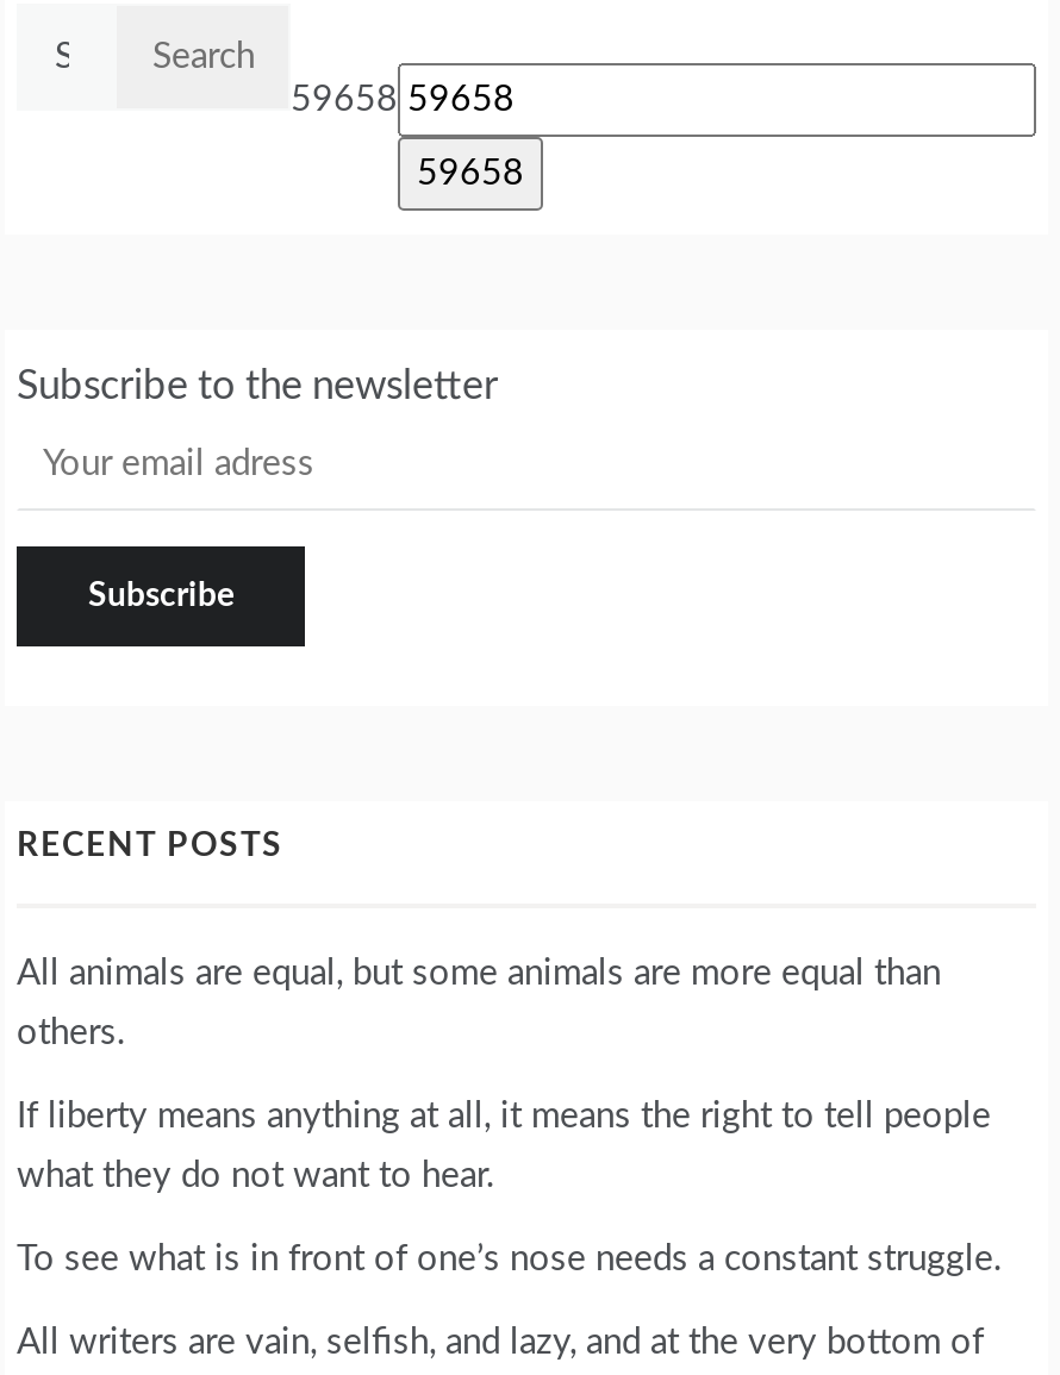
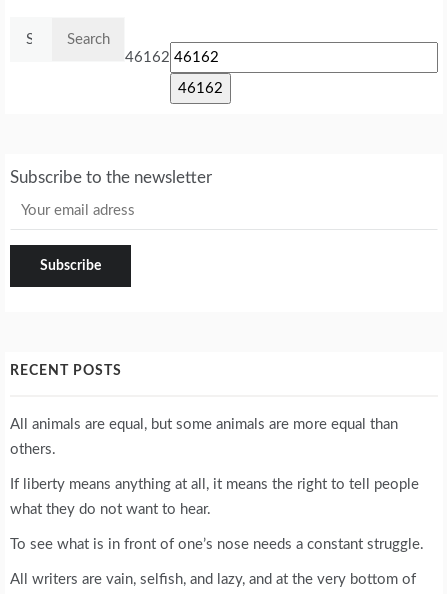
- 59658
+ 46162
